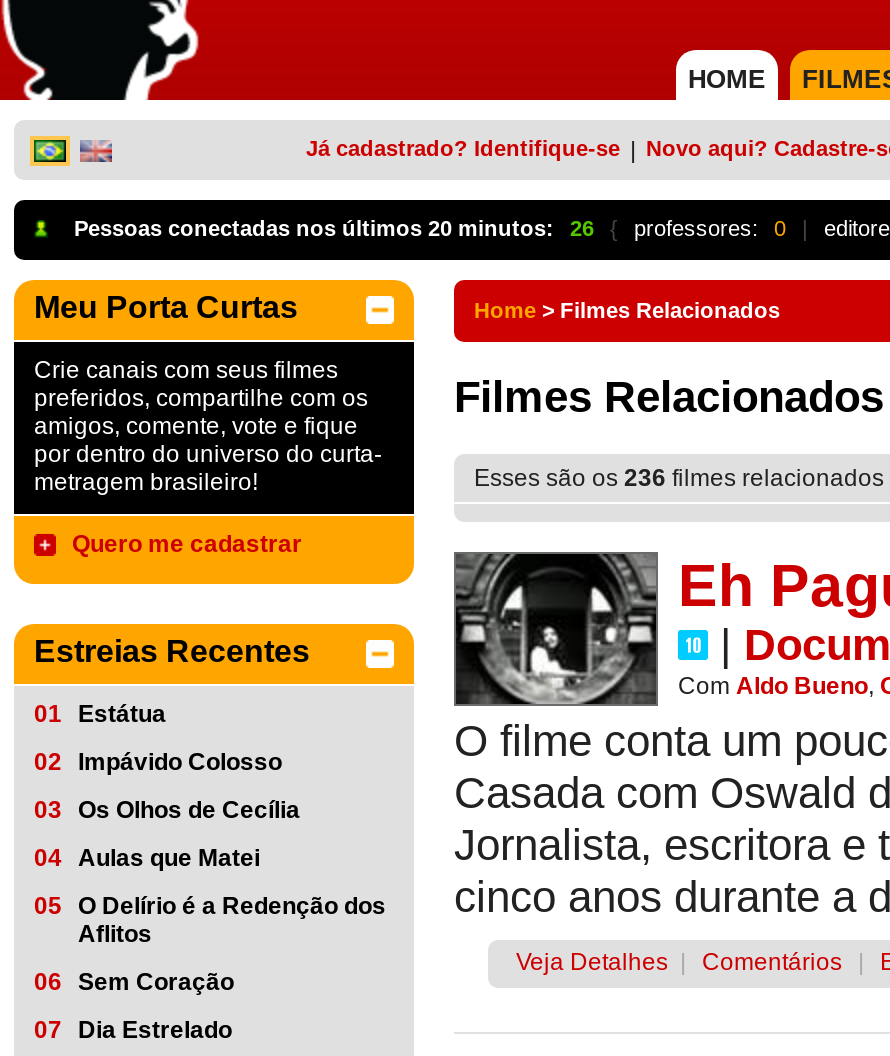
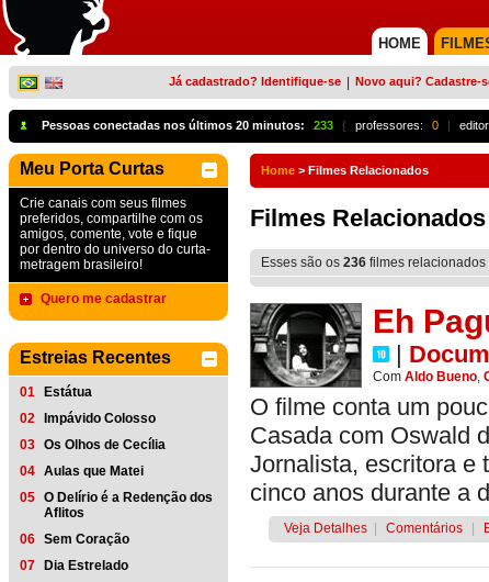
- 26
+ 233
